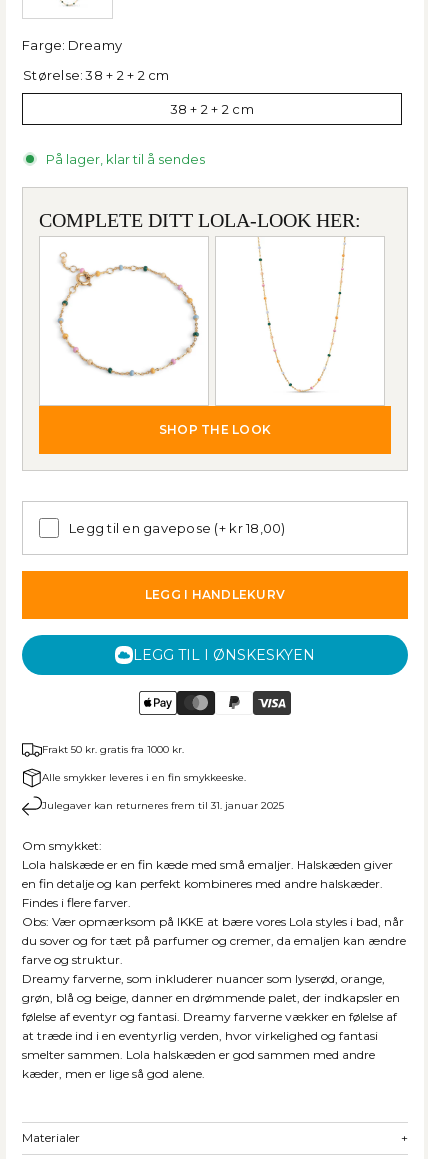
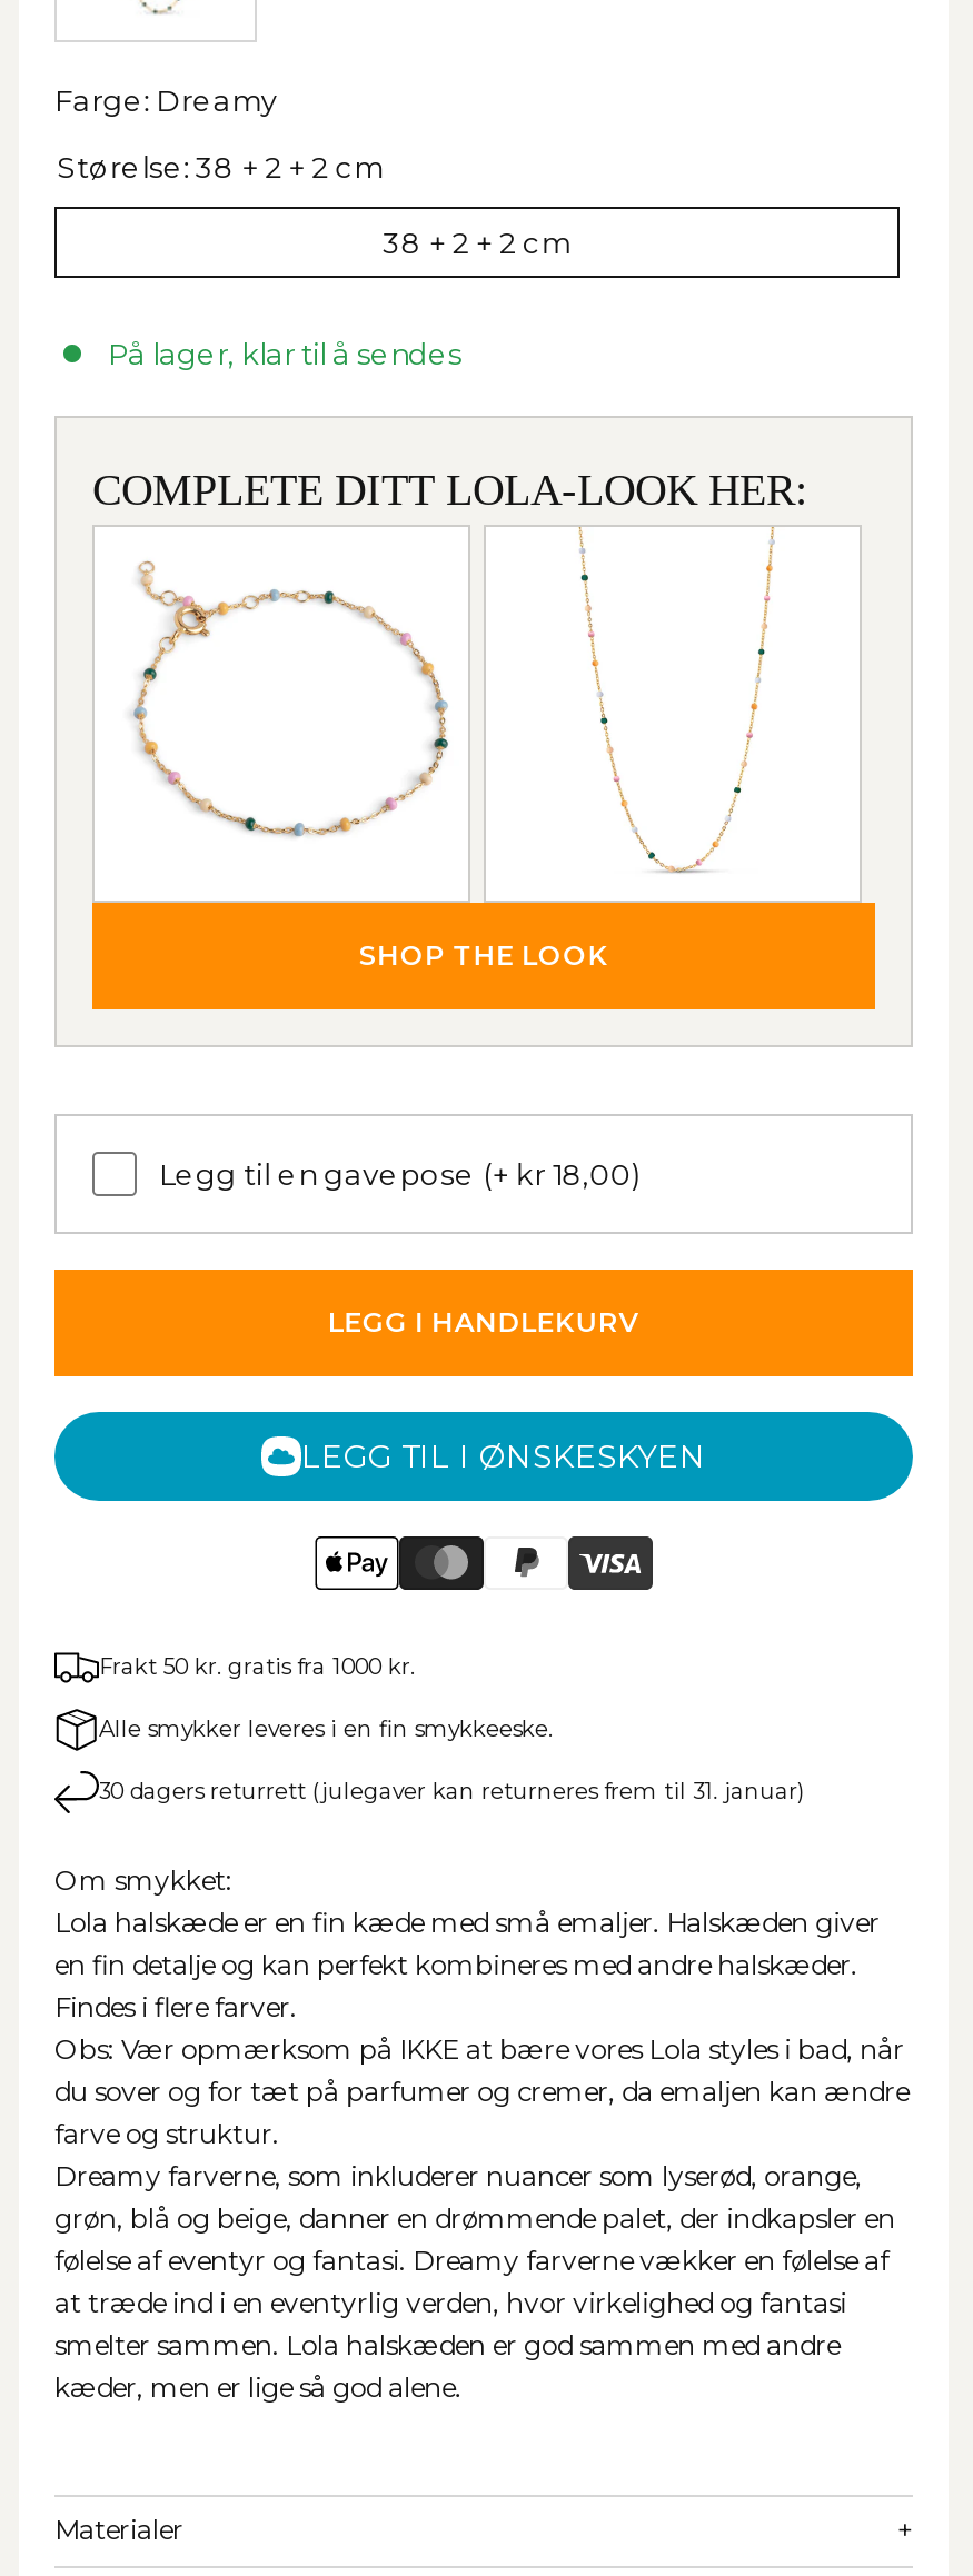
- Julegaver kan returneres frem til 31. januar 2025
+ 30 dagers returrett (julegaver kan returneres frem til 31. januar)
